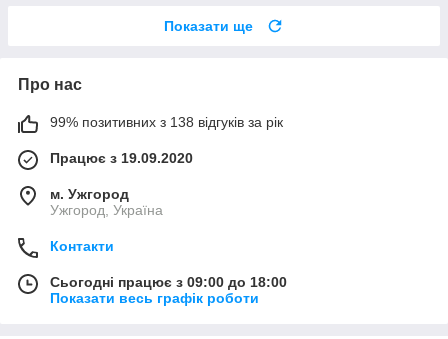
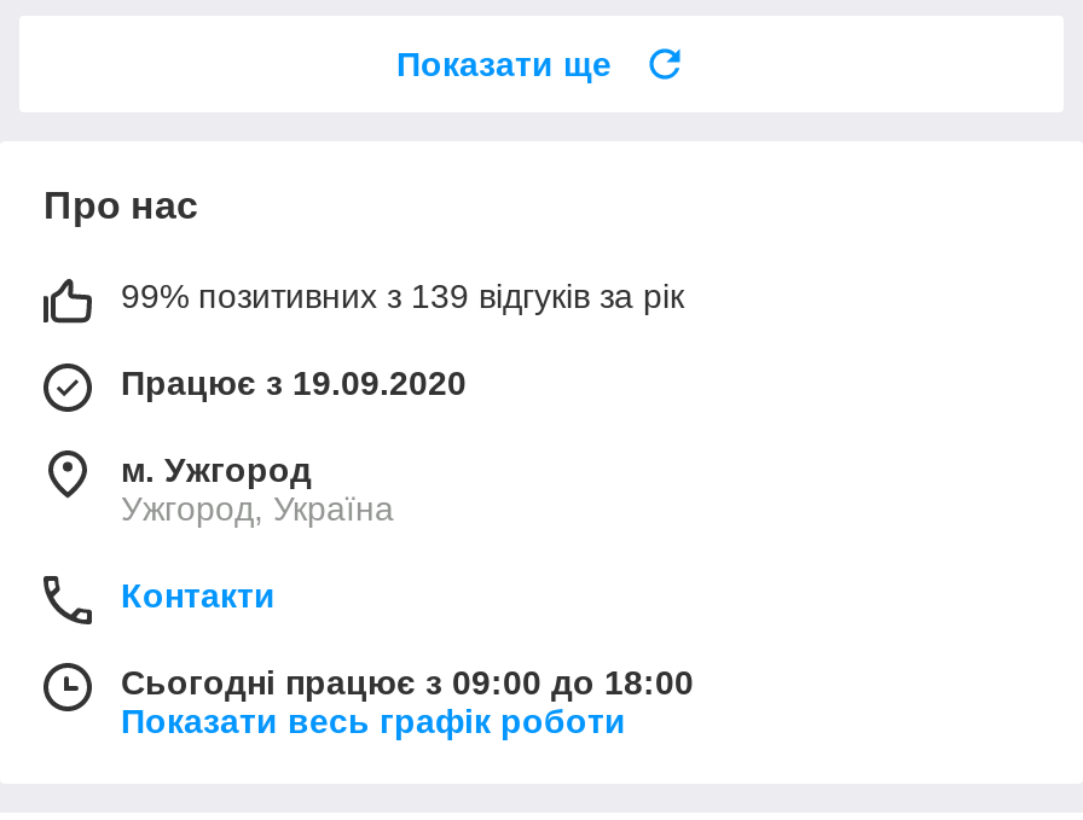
- 99% позитивних з 138 відгуків за рік
+ 99% позитивних з 139 відгуків за рік
